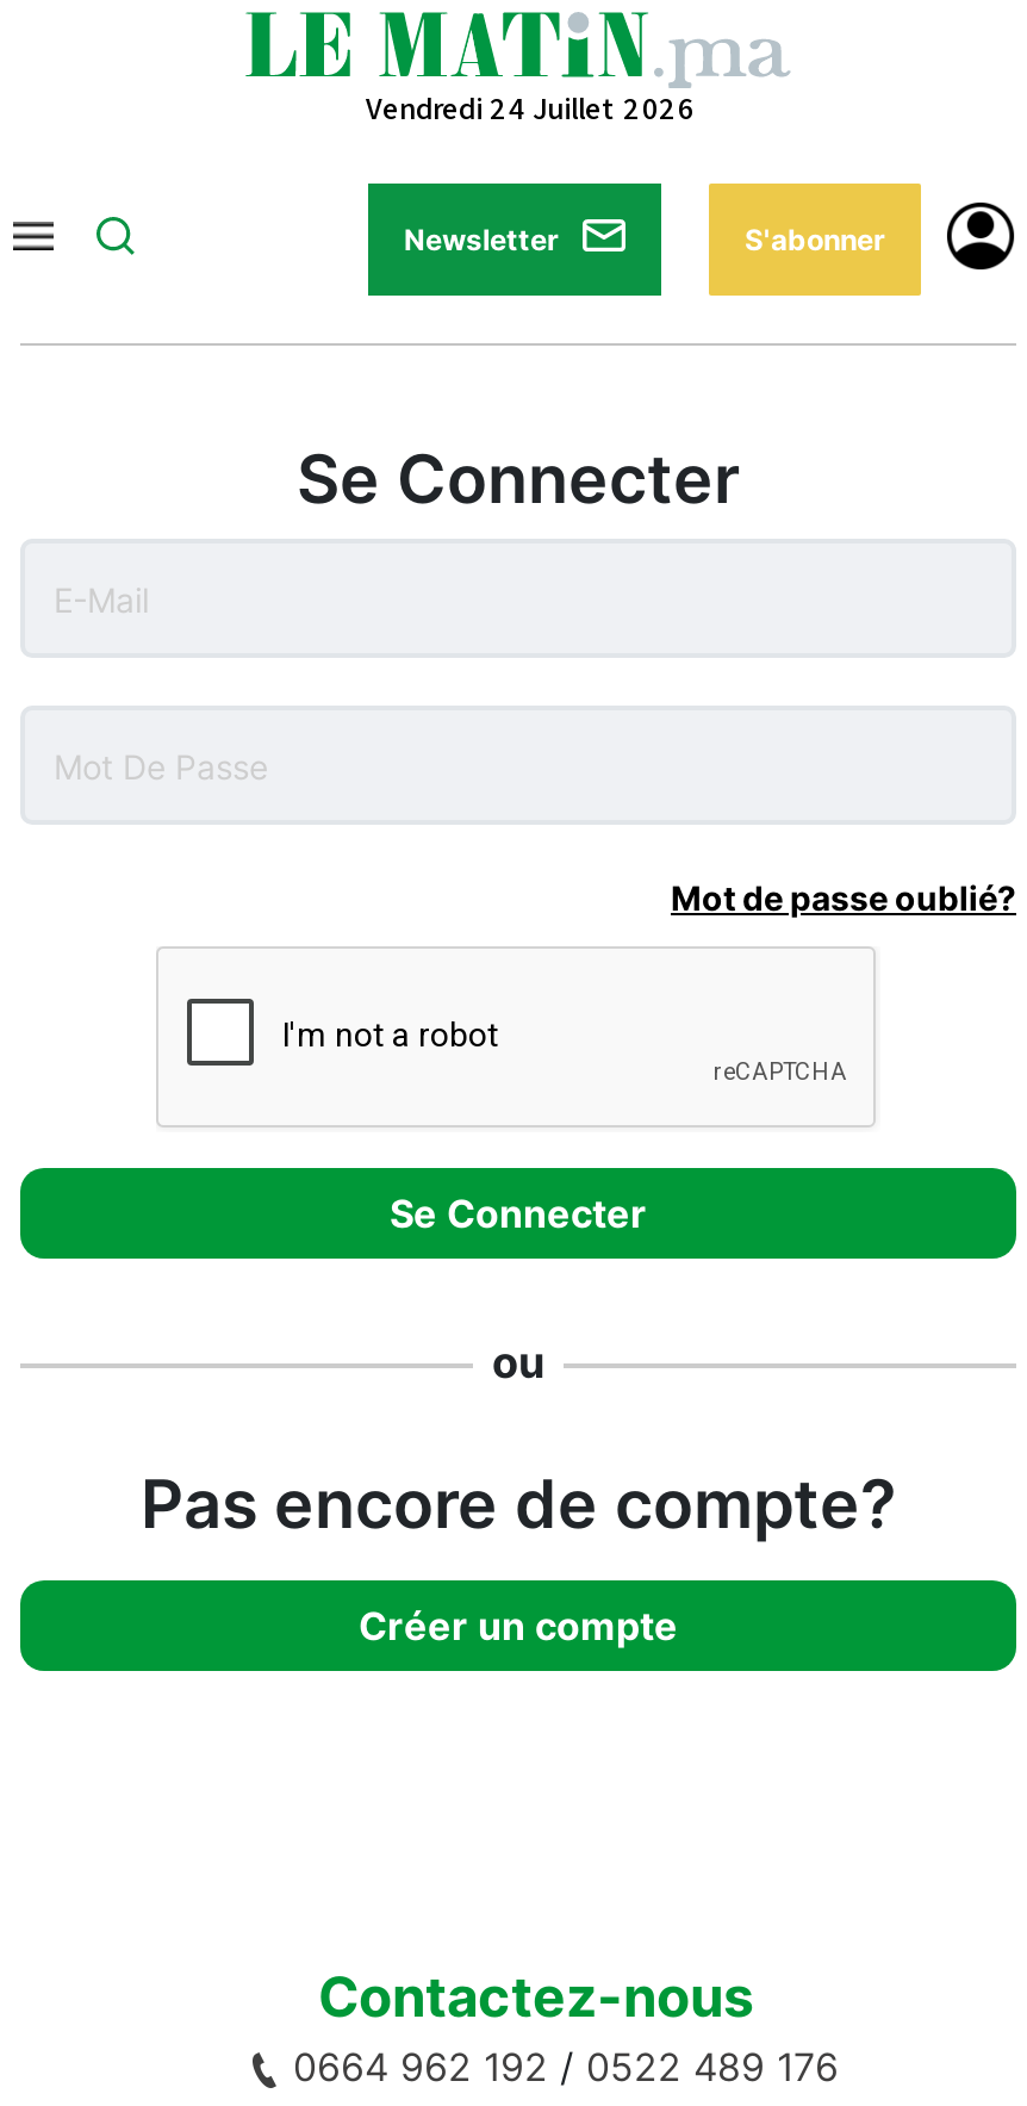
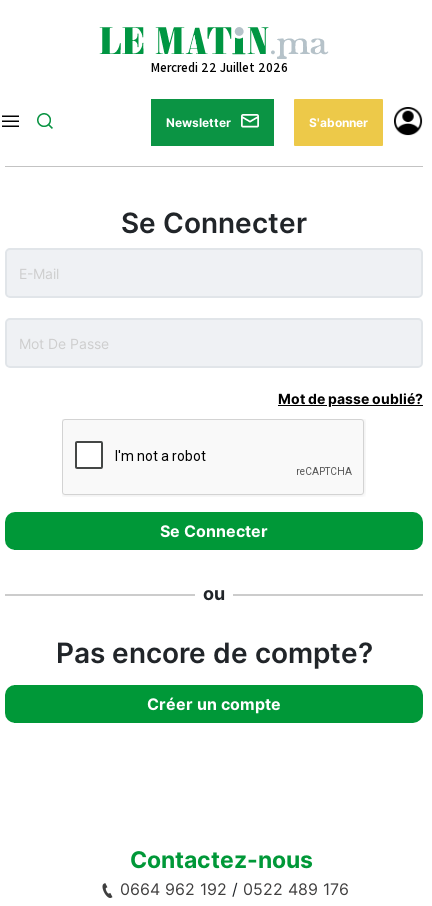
- Vendredi 24 Juillet 2026
+ Mercredi 22 Juillet 2026
